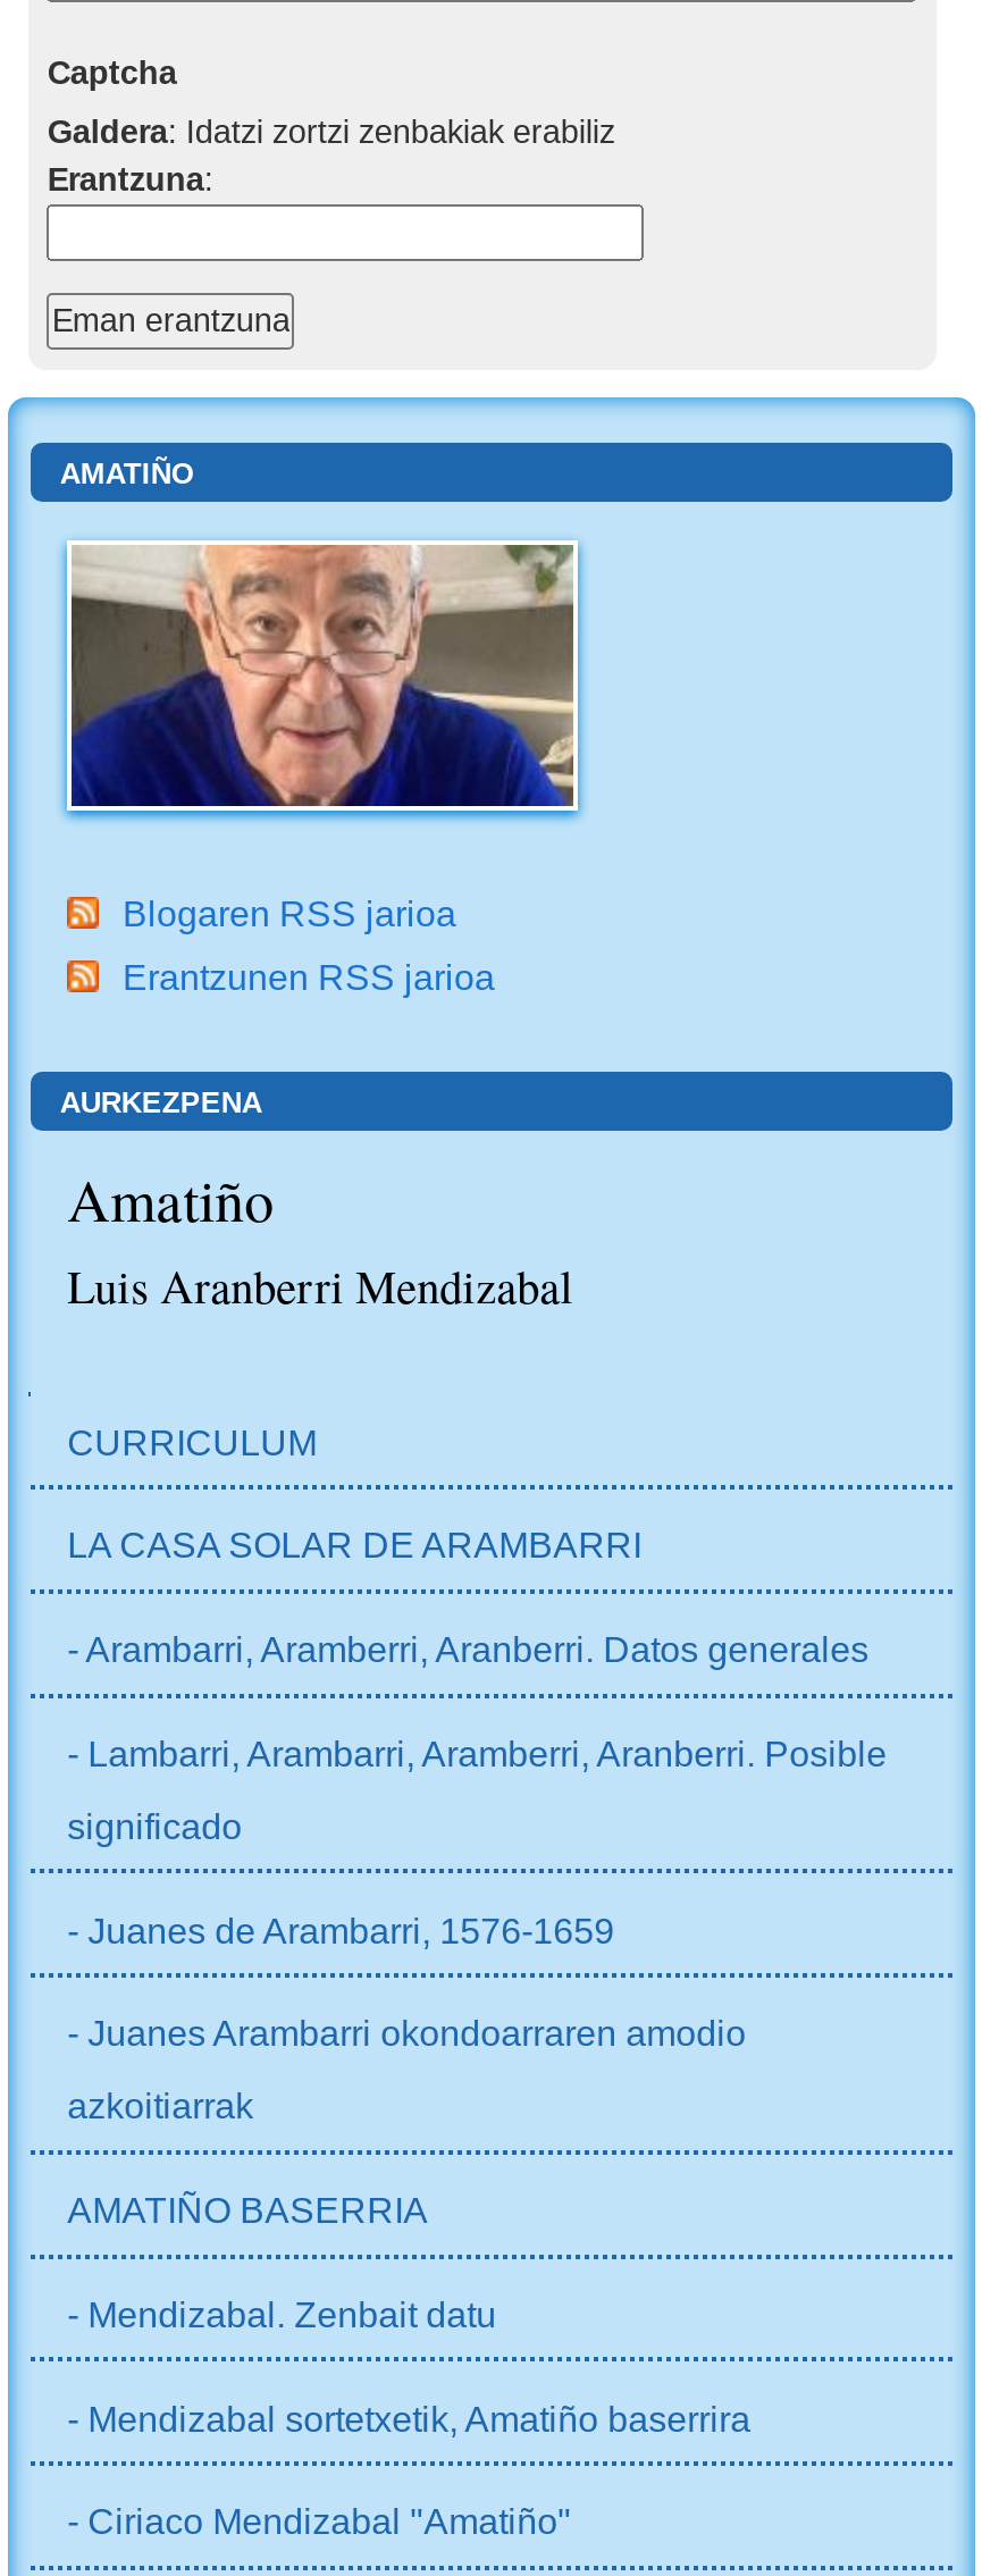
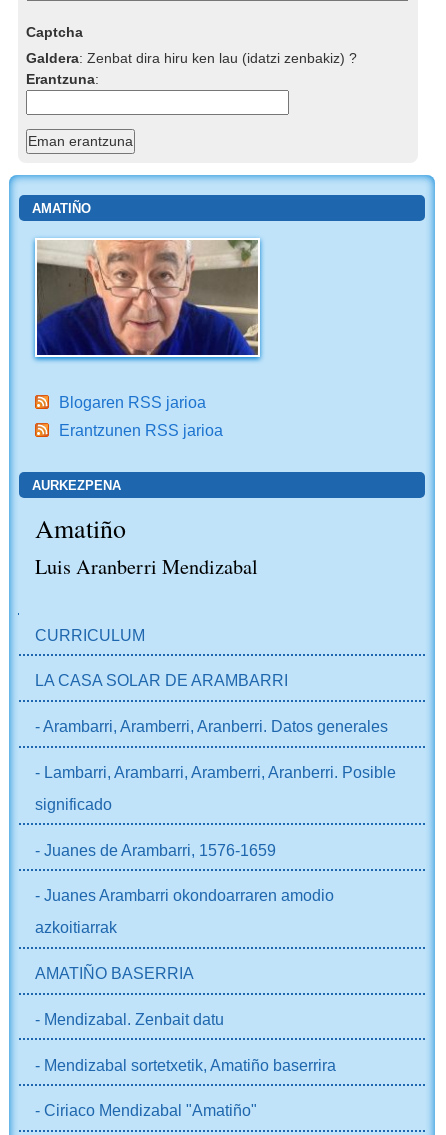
- Galdera: Idatzi zortzi zenbakiak erabiliz
+ Galdera: Zenbat dira hiru ken lau (idatzi zenbakiz) ?
